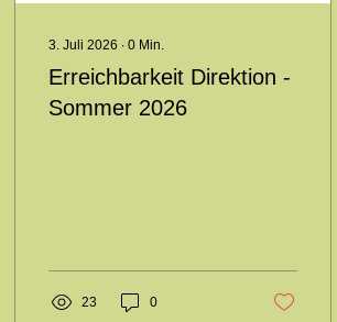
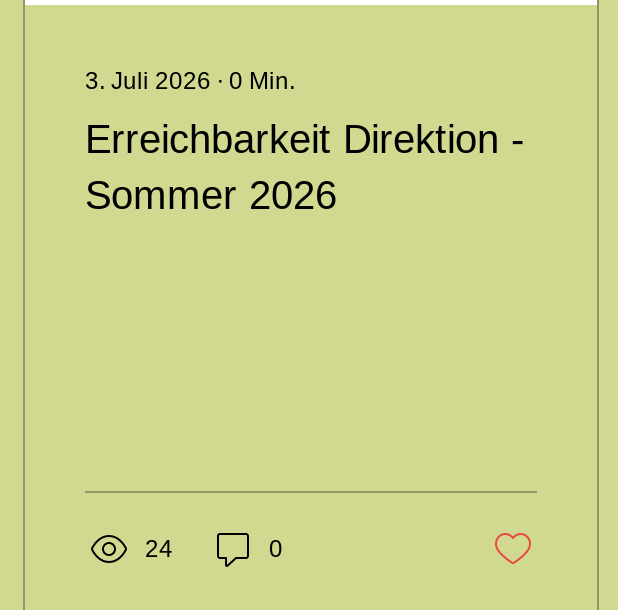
- 23
+ 24
